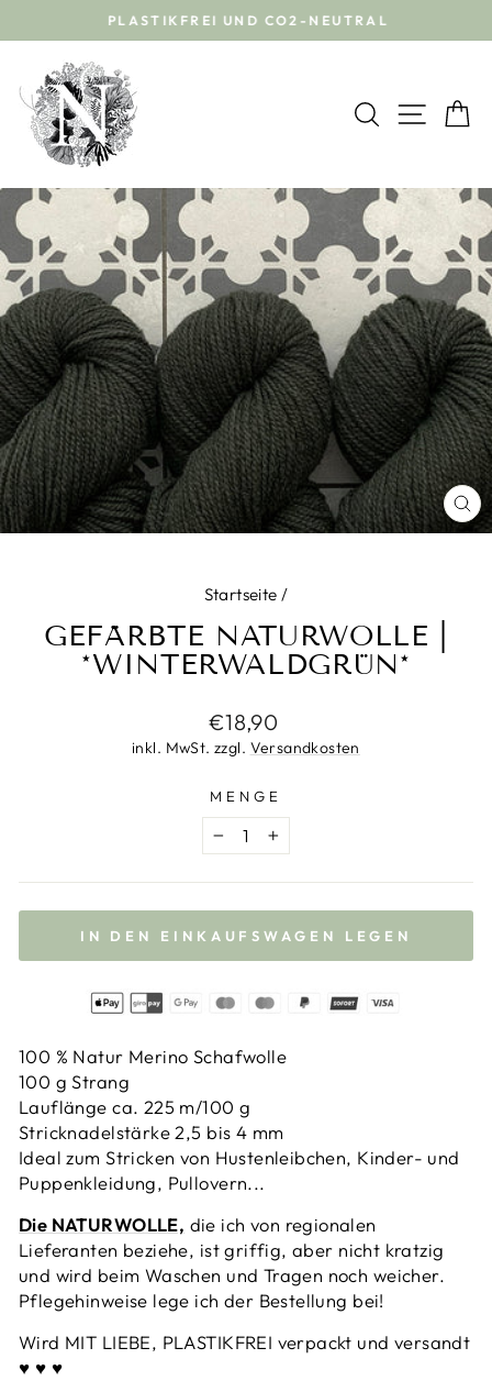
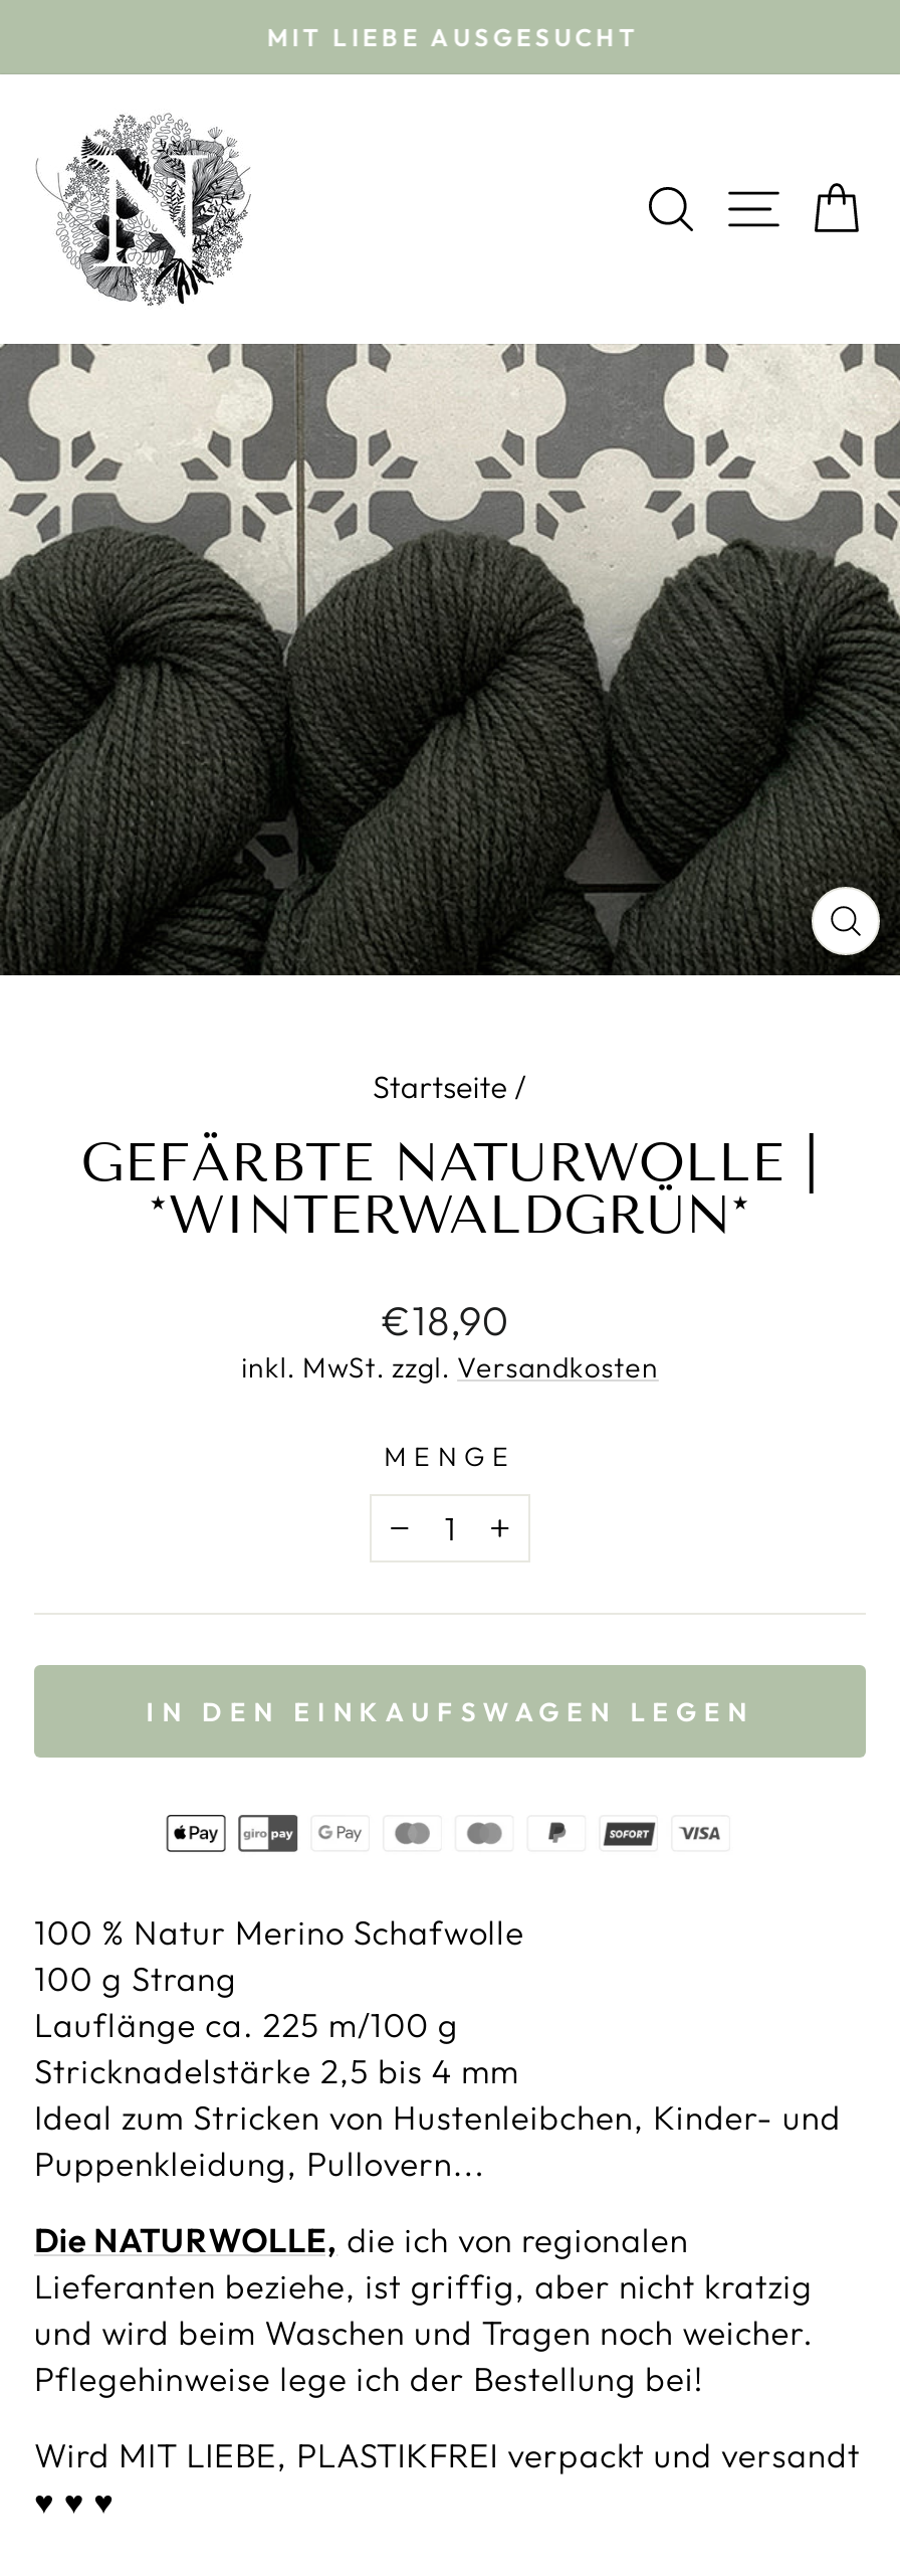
- PLASTIKFREI UND CO2-NEUTRAL
+ MIT LIEBE AUSGESUCHT
